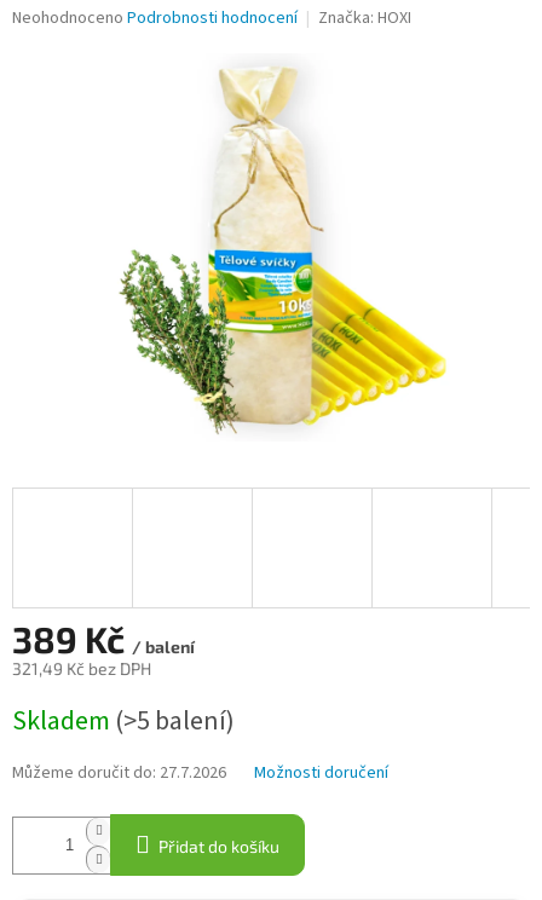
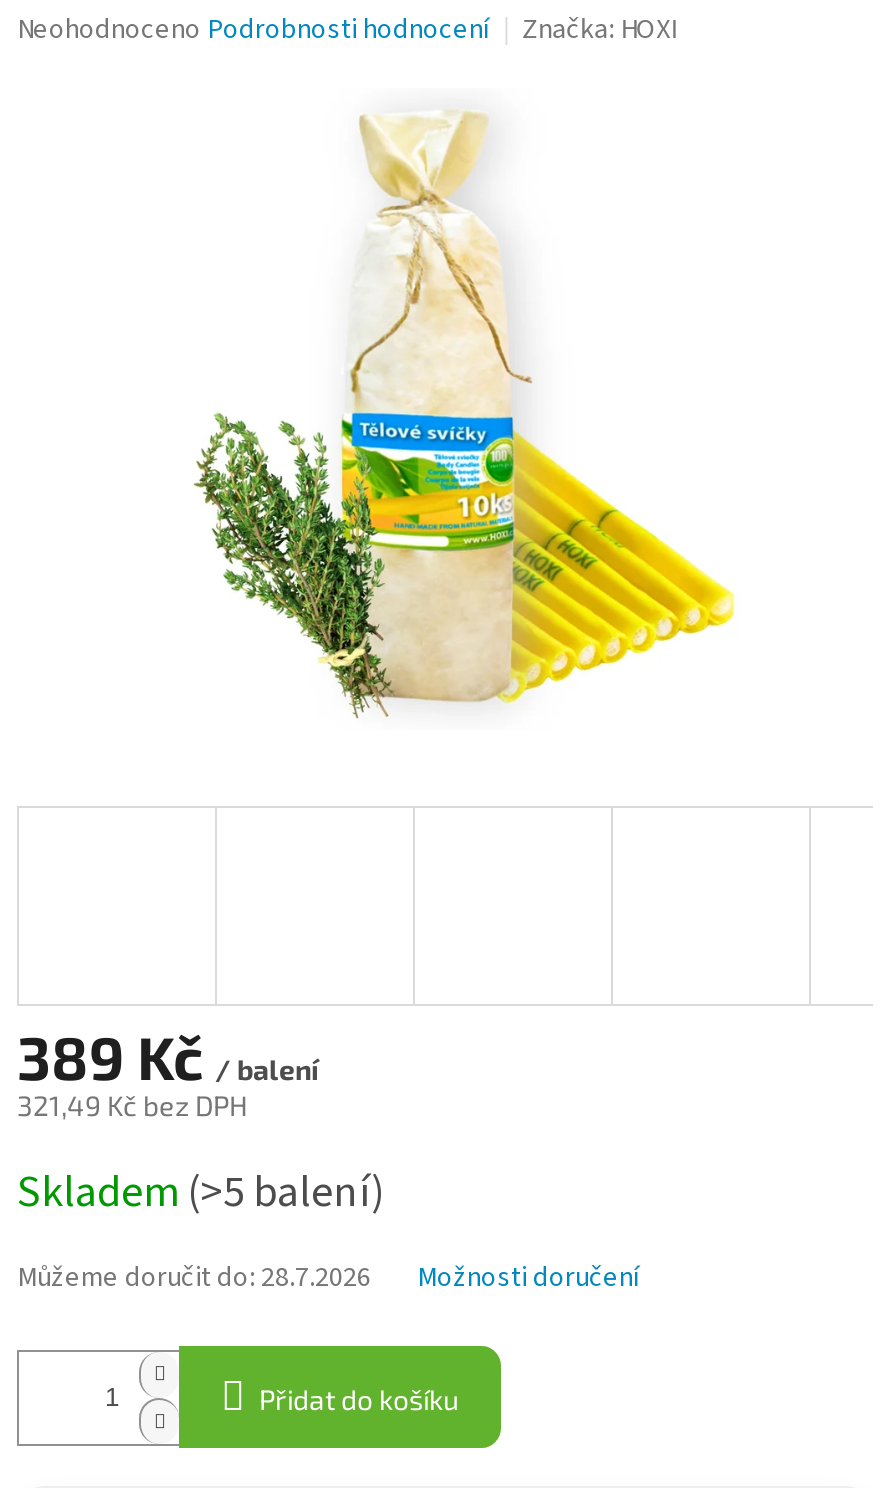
- Můžeme doručit do: 27.7.2026
+ Můžeme doručit do: 28.7.2026
